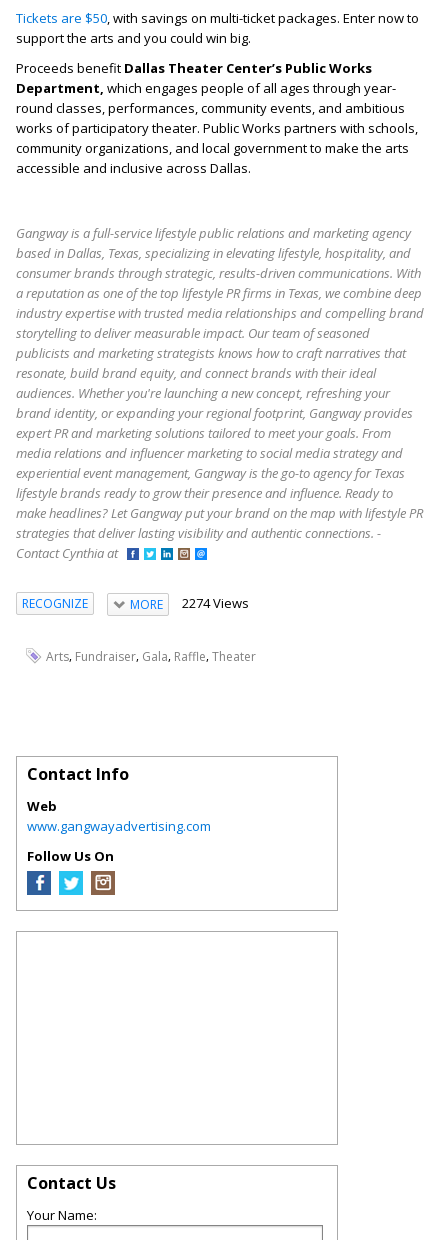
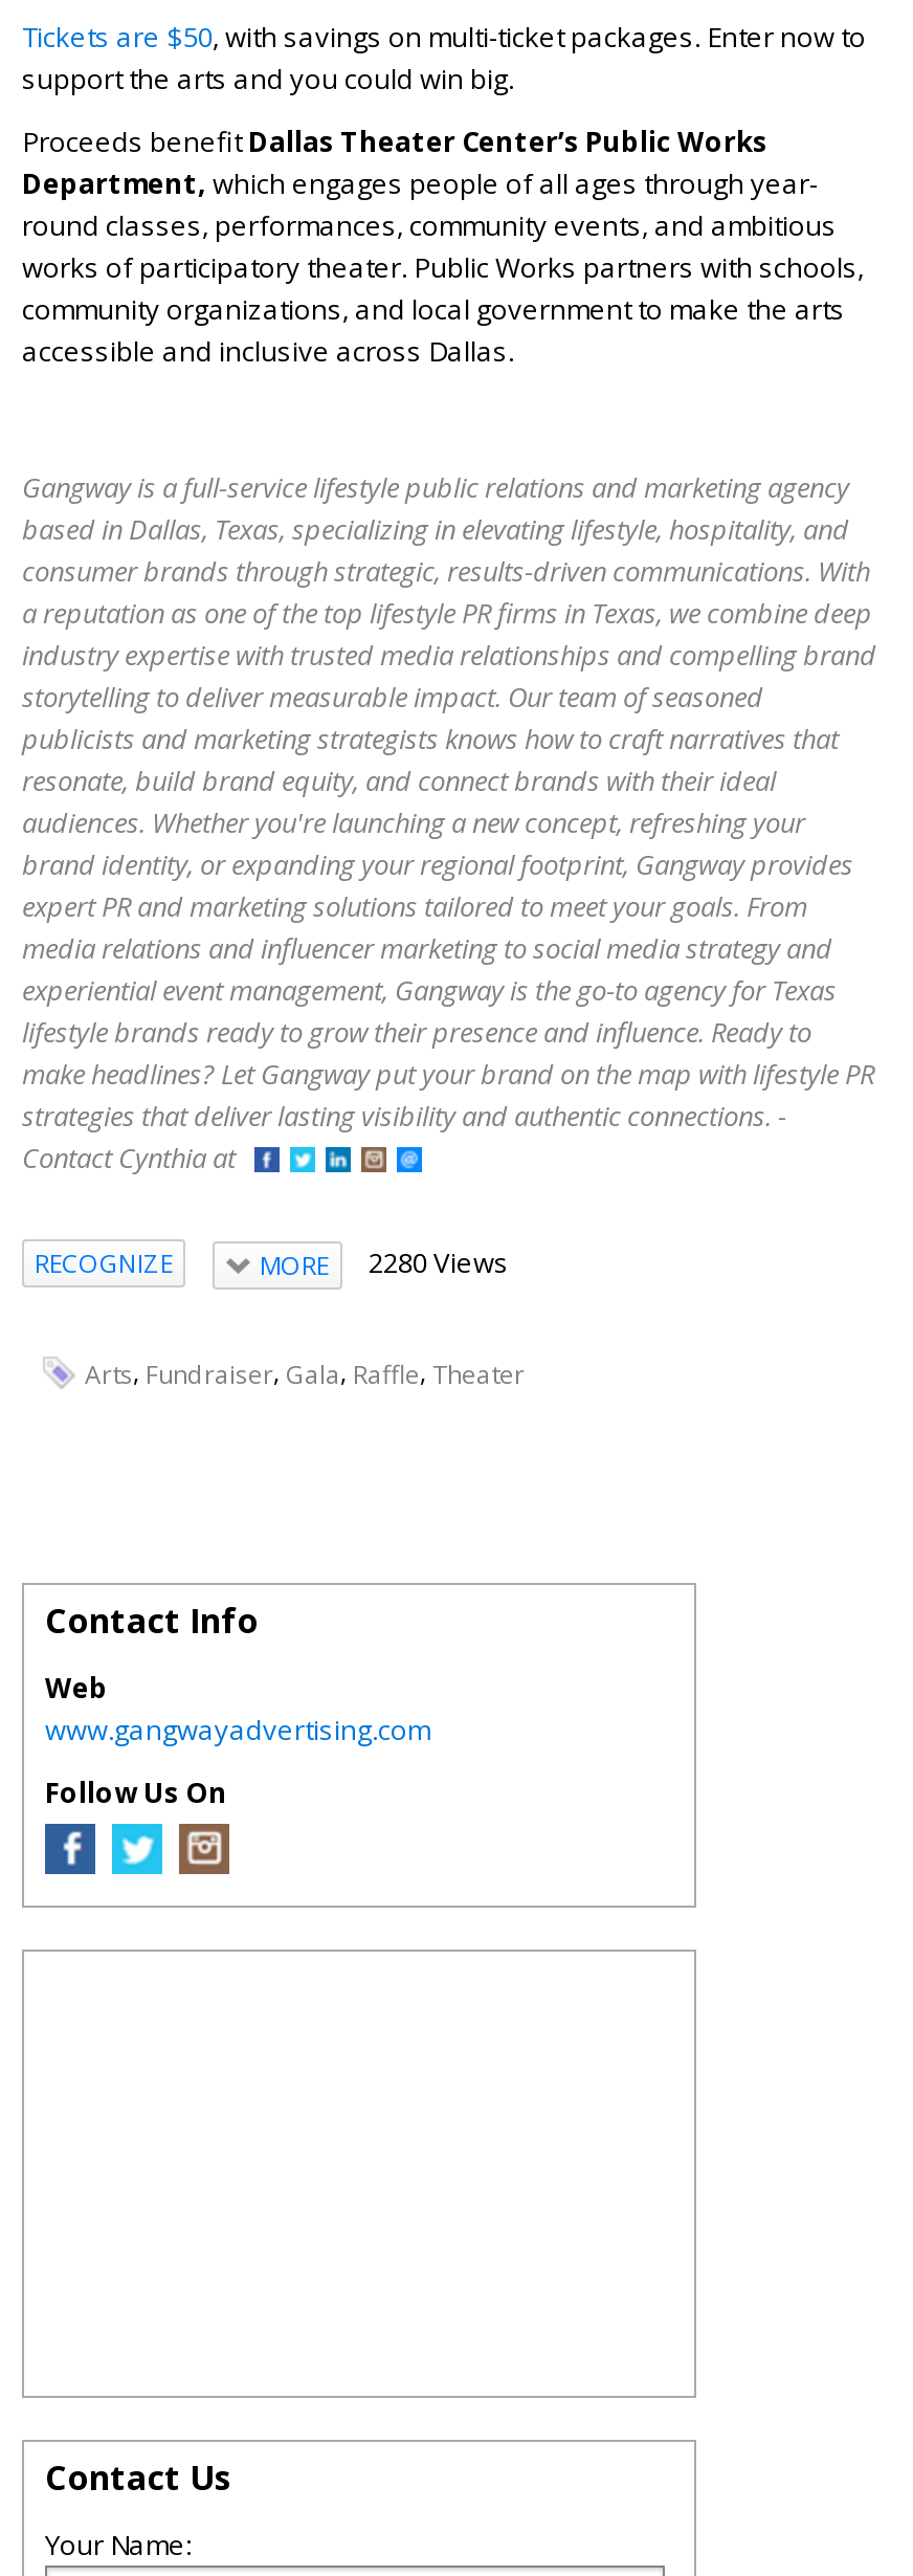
- MORE 2274 Views
+ MORE 2280 Views
